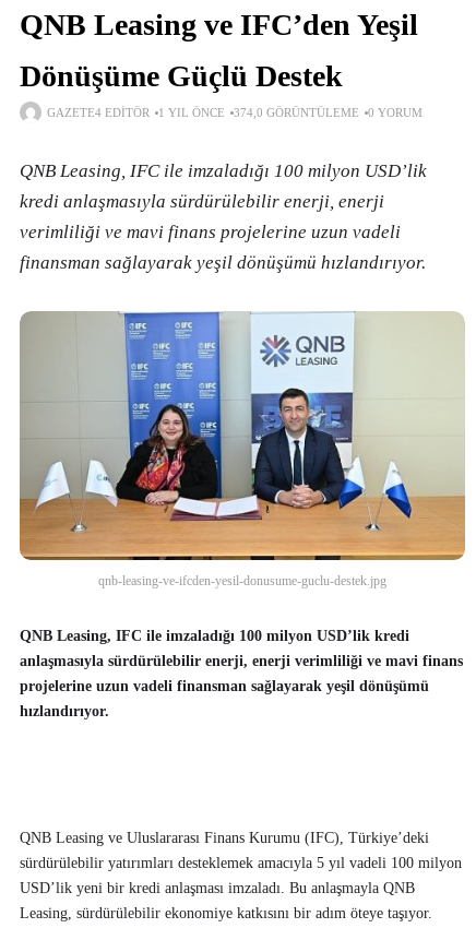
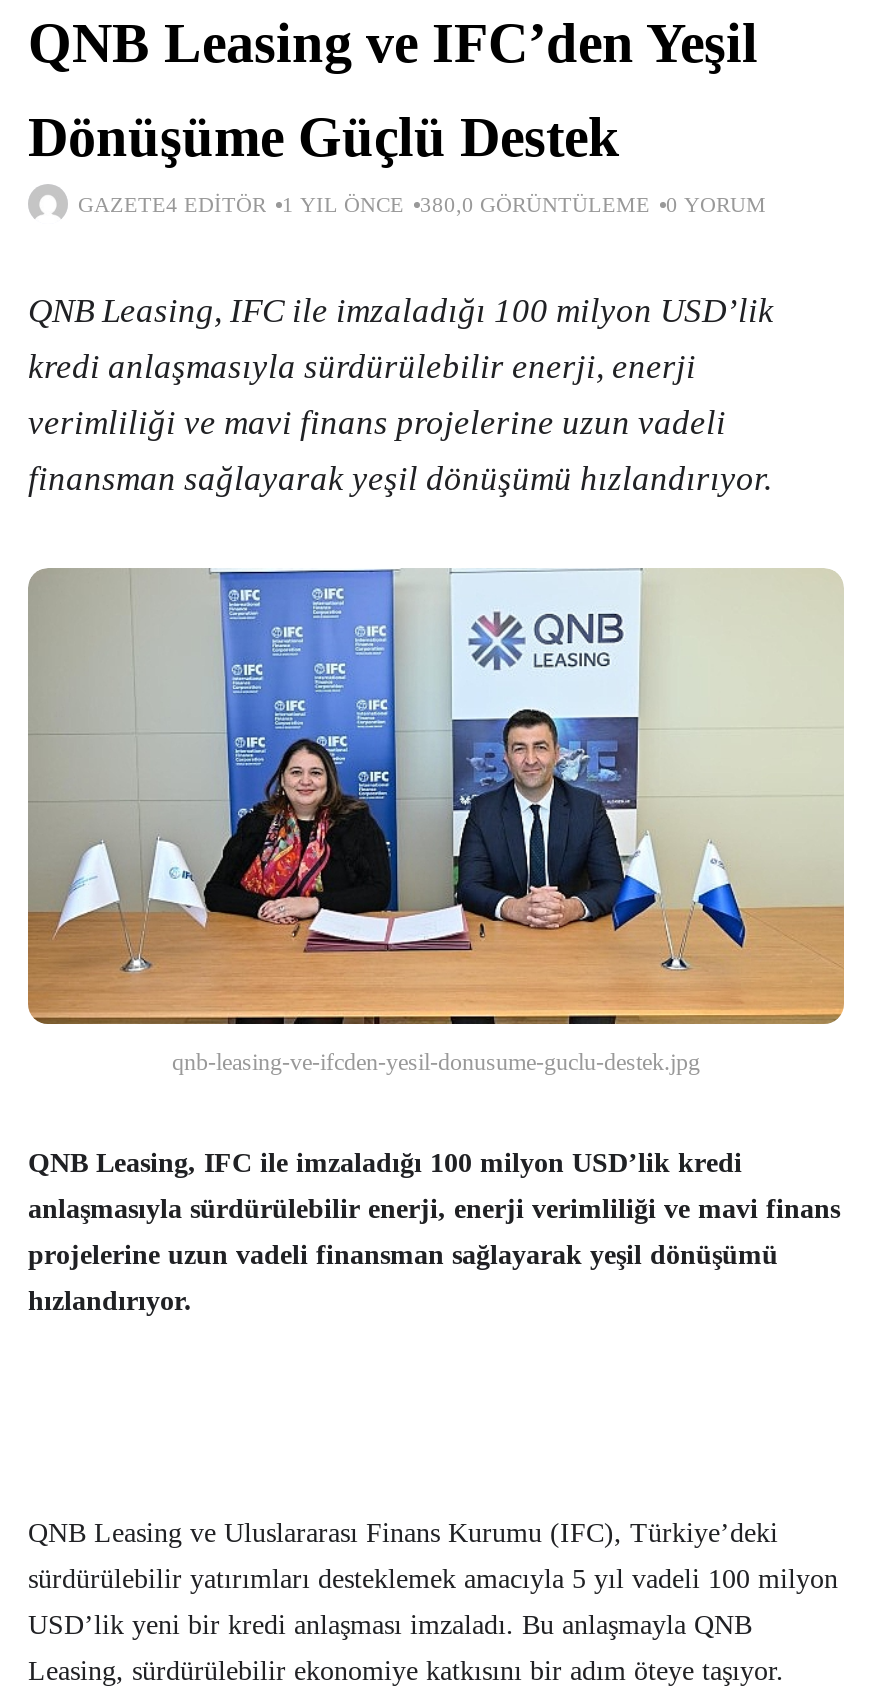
- 374,0 GÖRÜNTÜLEME
+ 380,0 GÖRÜNTÜLEME
